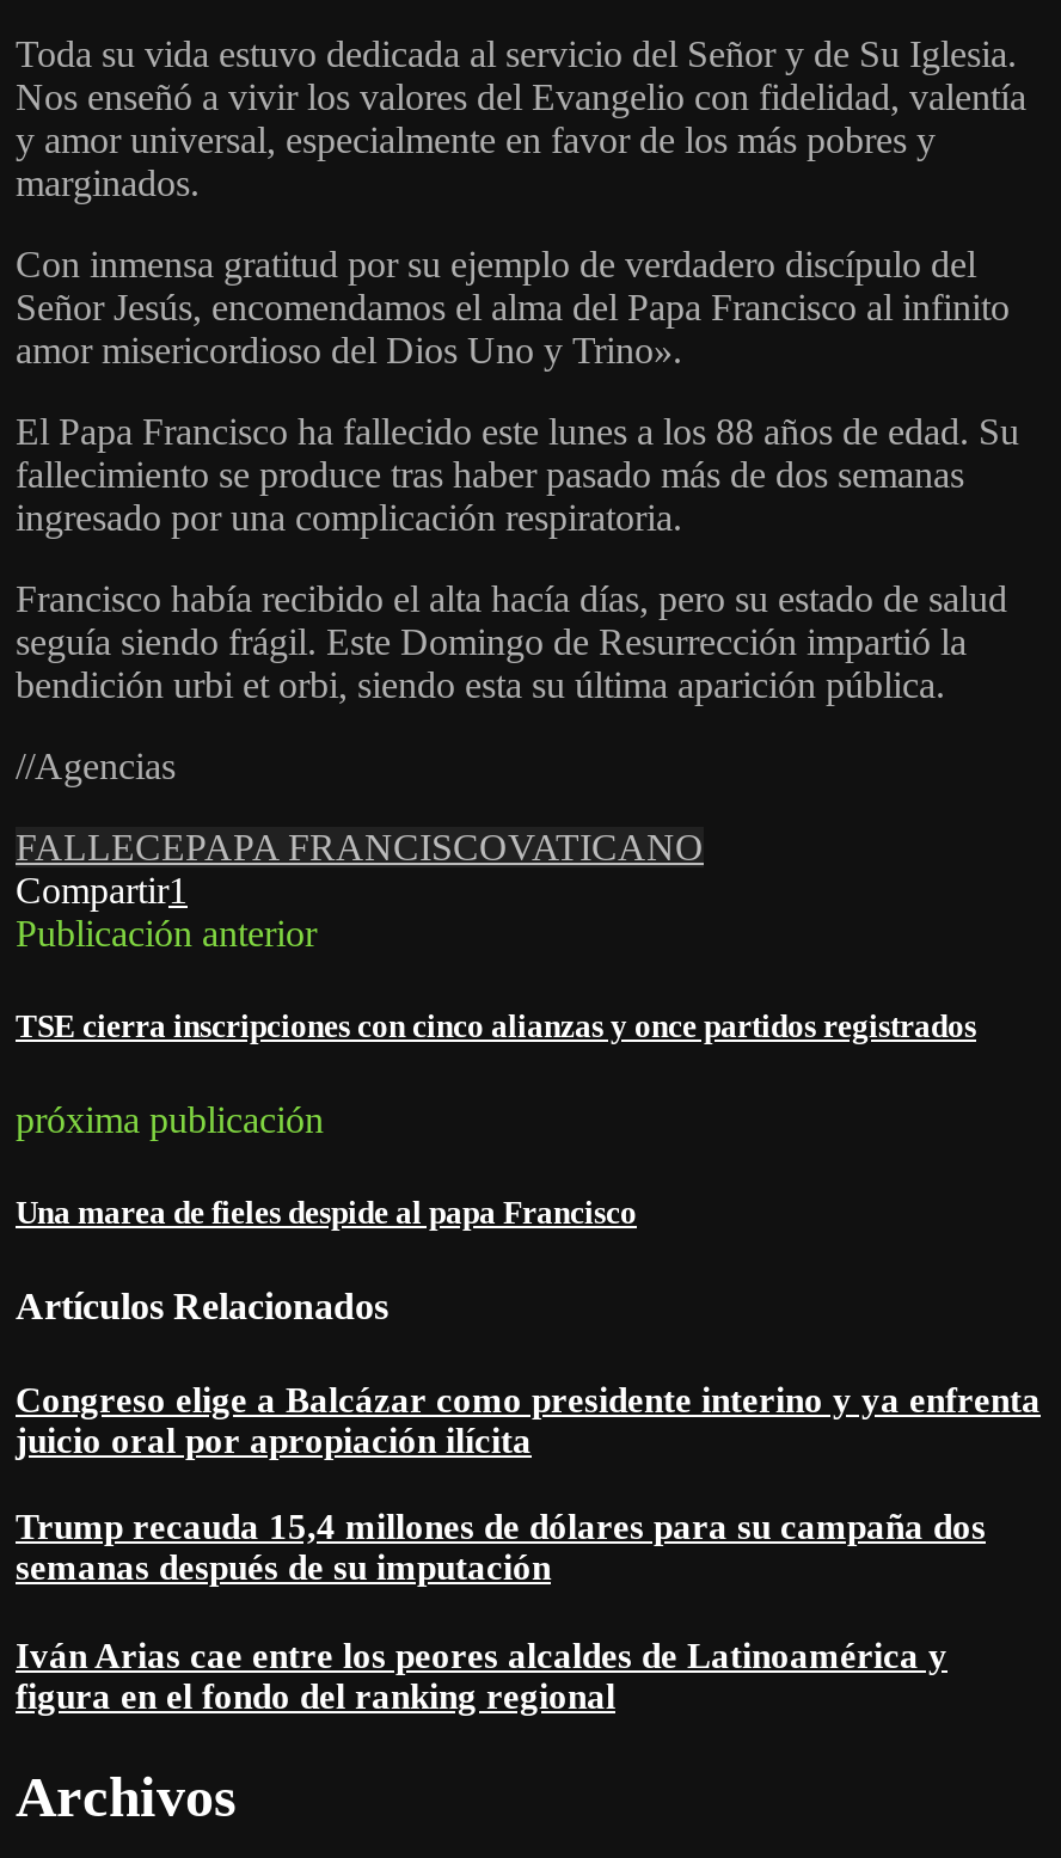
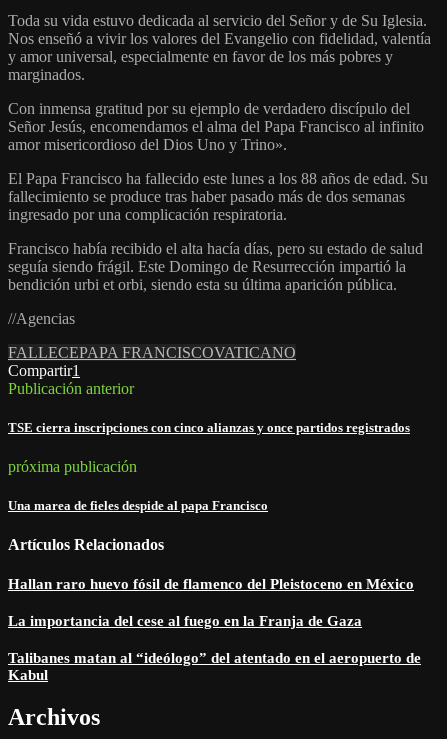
- Congreso elige a Balcázar como presidente interino y ya enfrenta
- juicio oral por apropiación ilícita
+ Hallan raro huevo fósil de flamenco del Pleistoceno en México

- Trump recauda 15,4 millones de dólares para su campaña dos
- semanas después de su imputación
+ La importancia del cese al fuego en la Franja de Gaza

- Iván Arias cae entre los peores alcaldes de Latinoamérica y
- figura en el fondo del ranking regional
+ Talibanes matan al “ideólogo” del atentado en el aeropuerto de
+ Kabul
